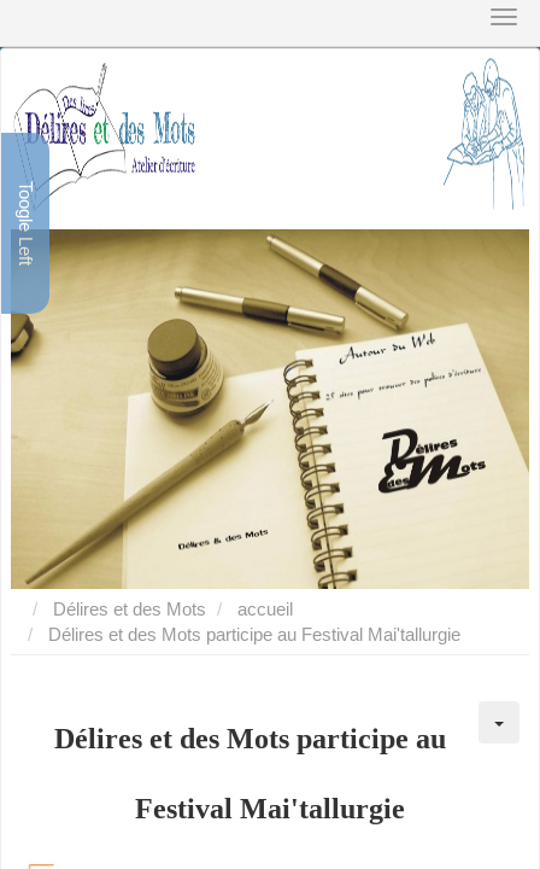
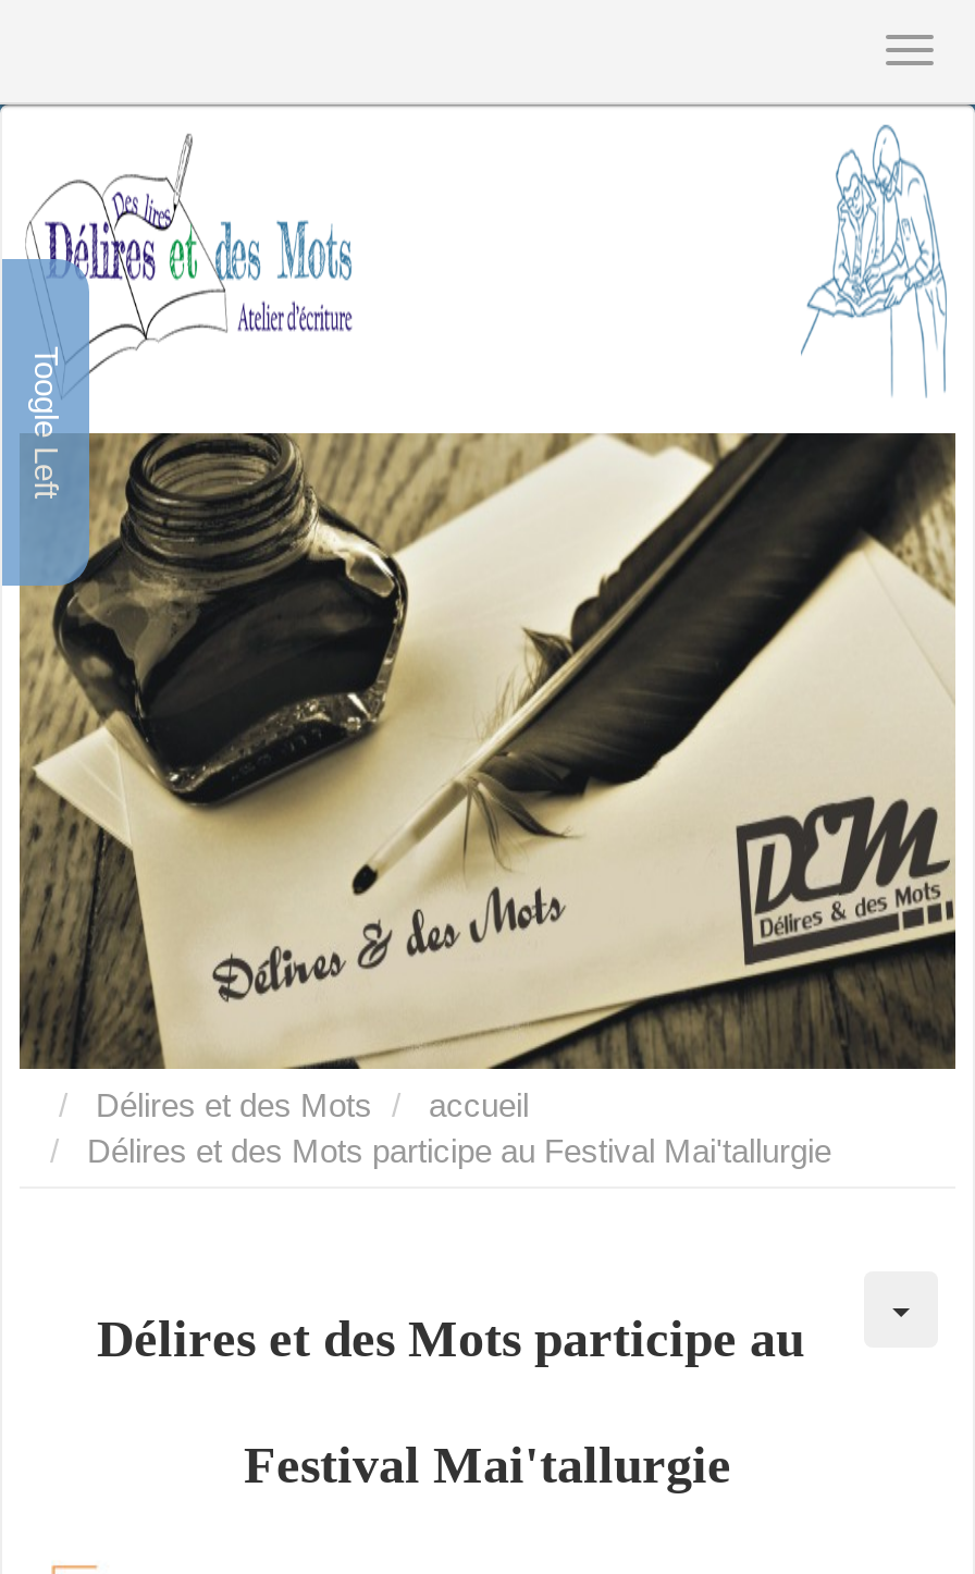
- [image]
+ [image]
